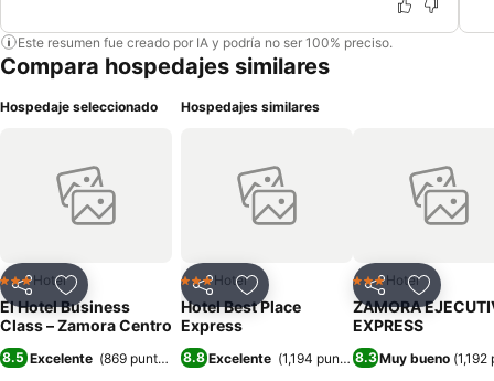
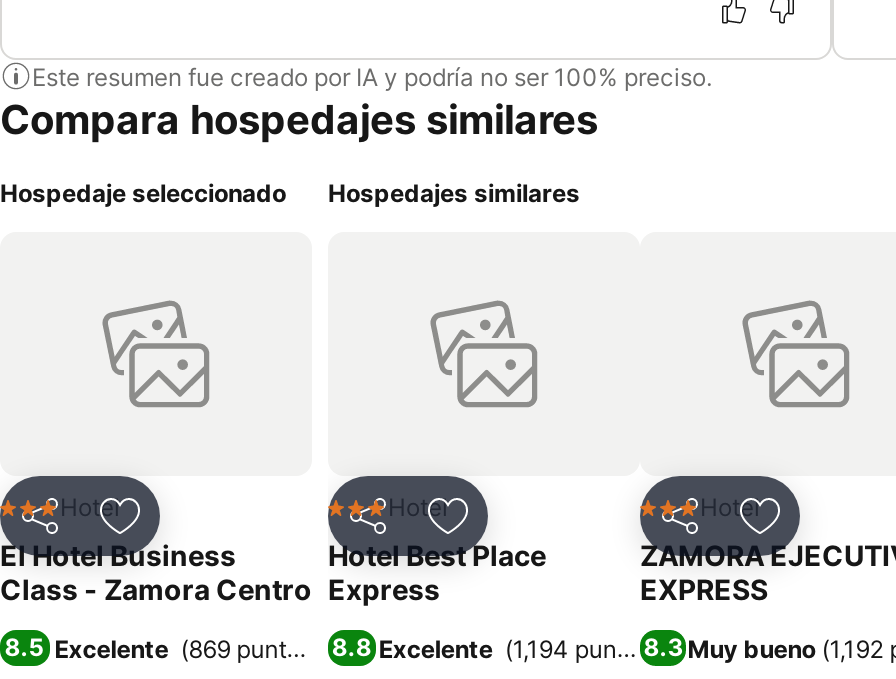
- Class – Zamora Centro
+ Class - Zamora Centro
